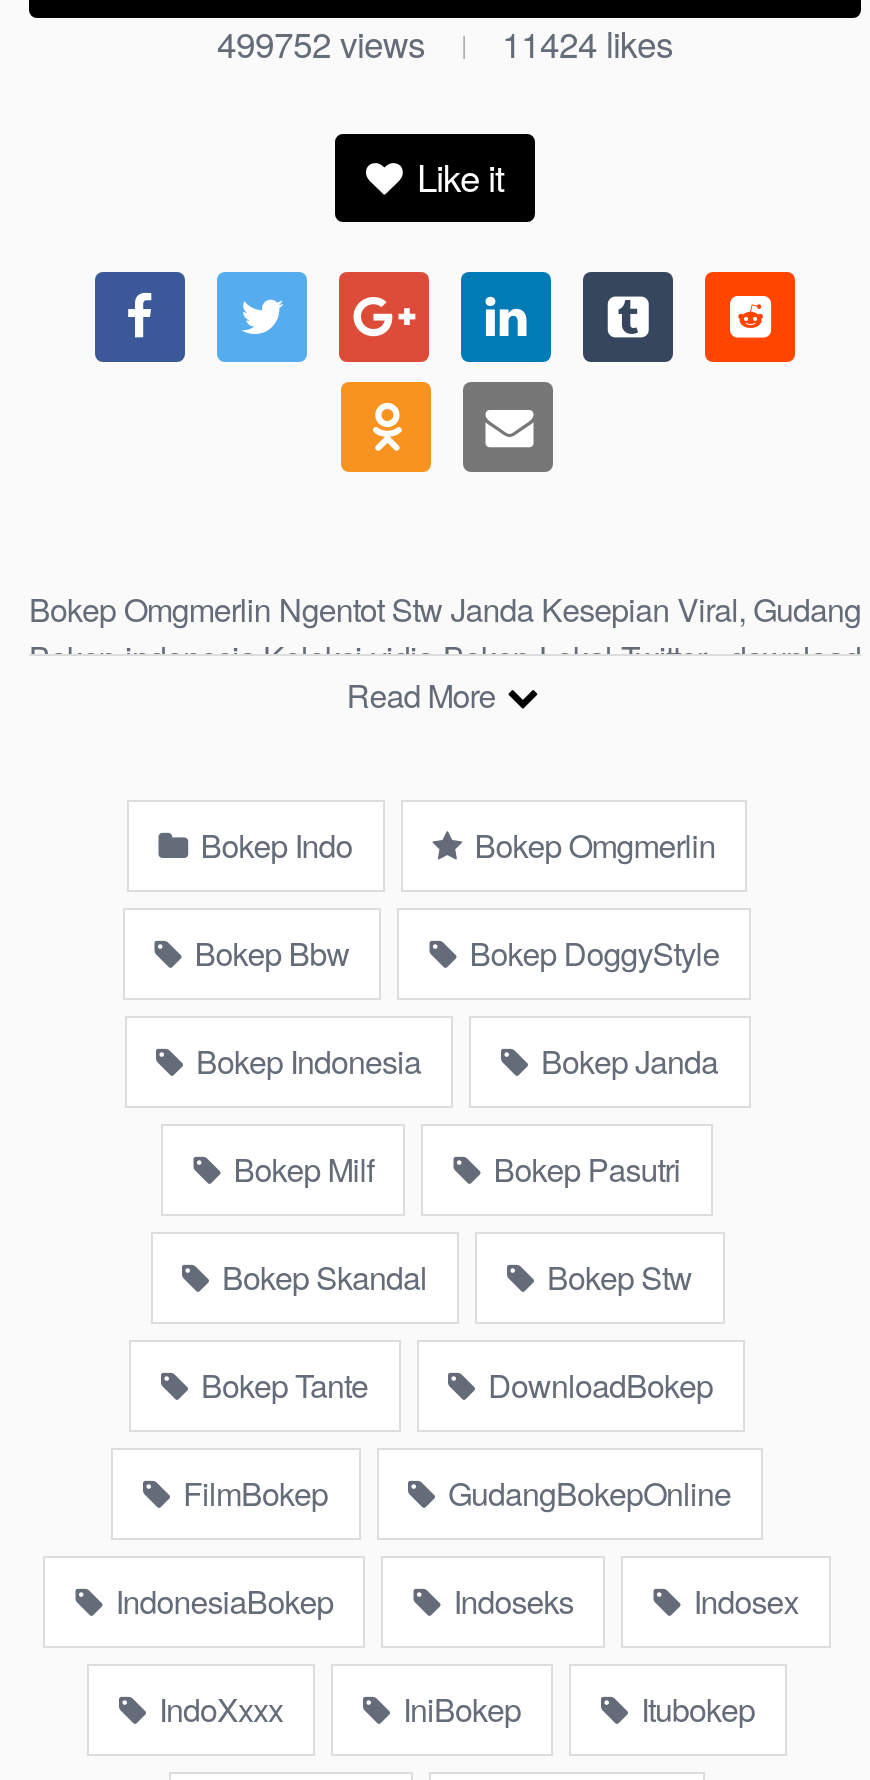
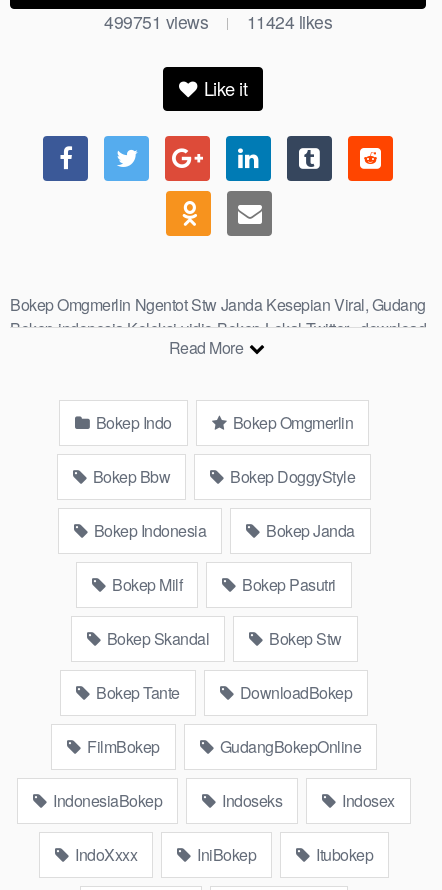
- 499752views
+ 499751views
